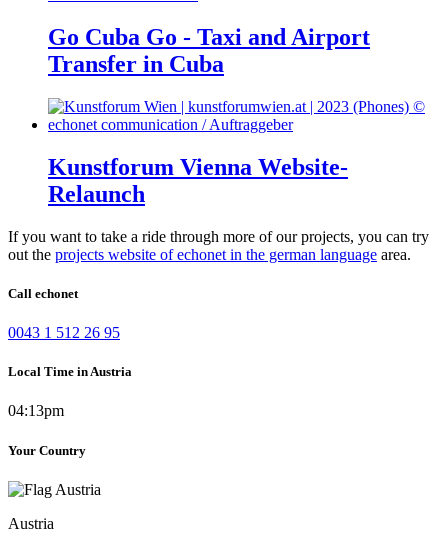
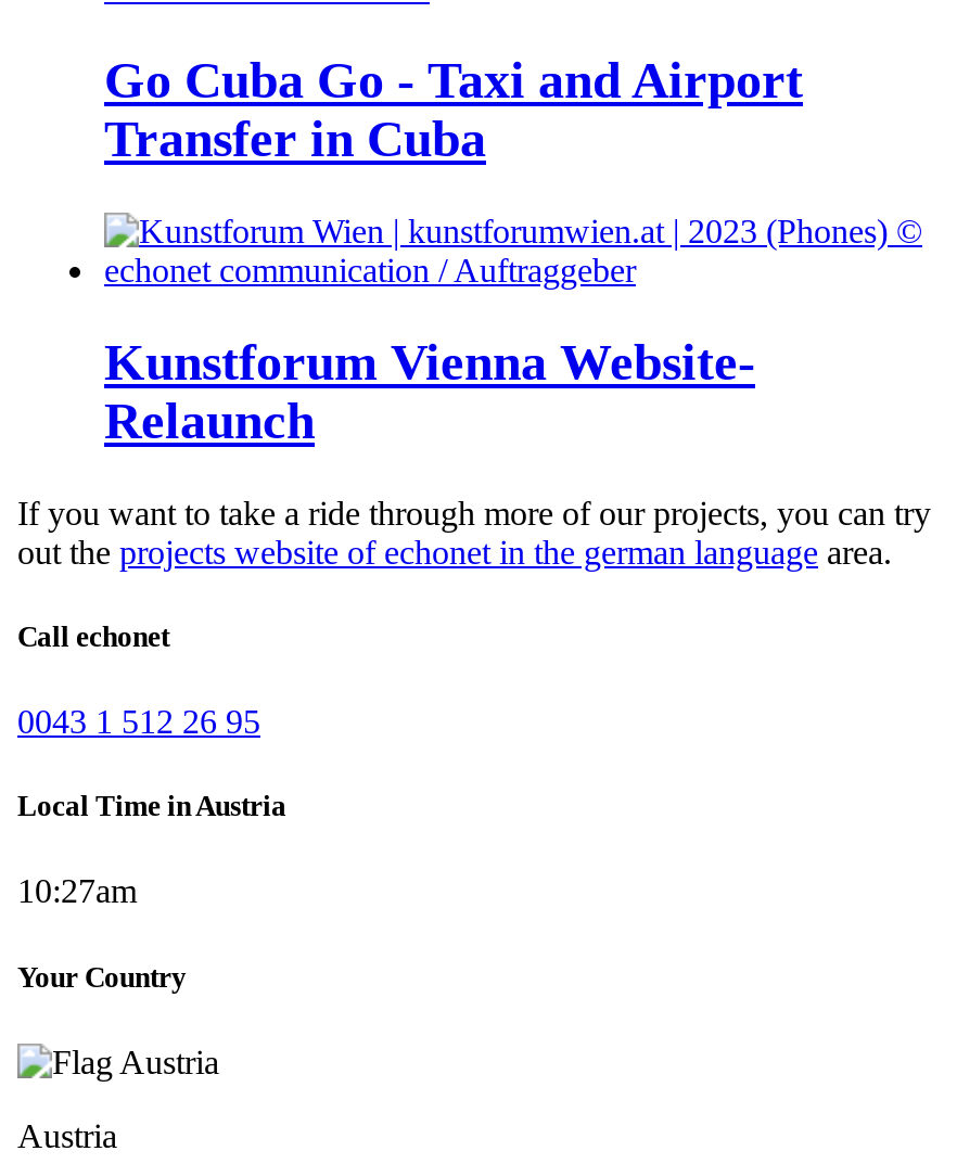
- 04:13pm
+ 10:27am
